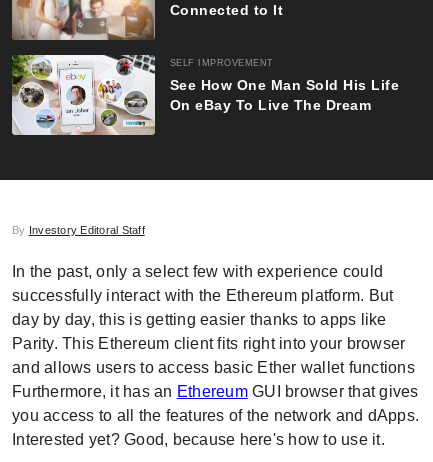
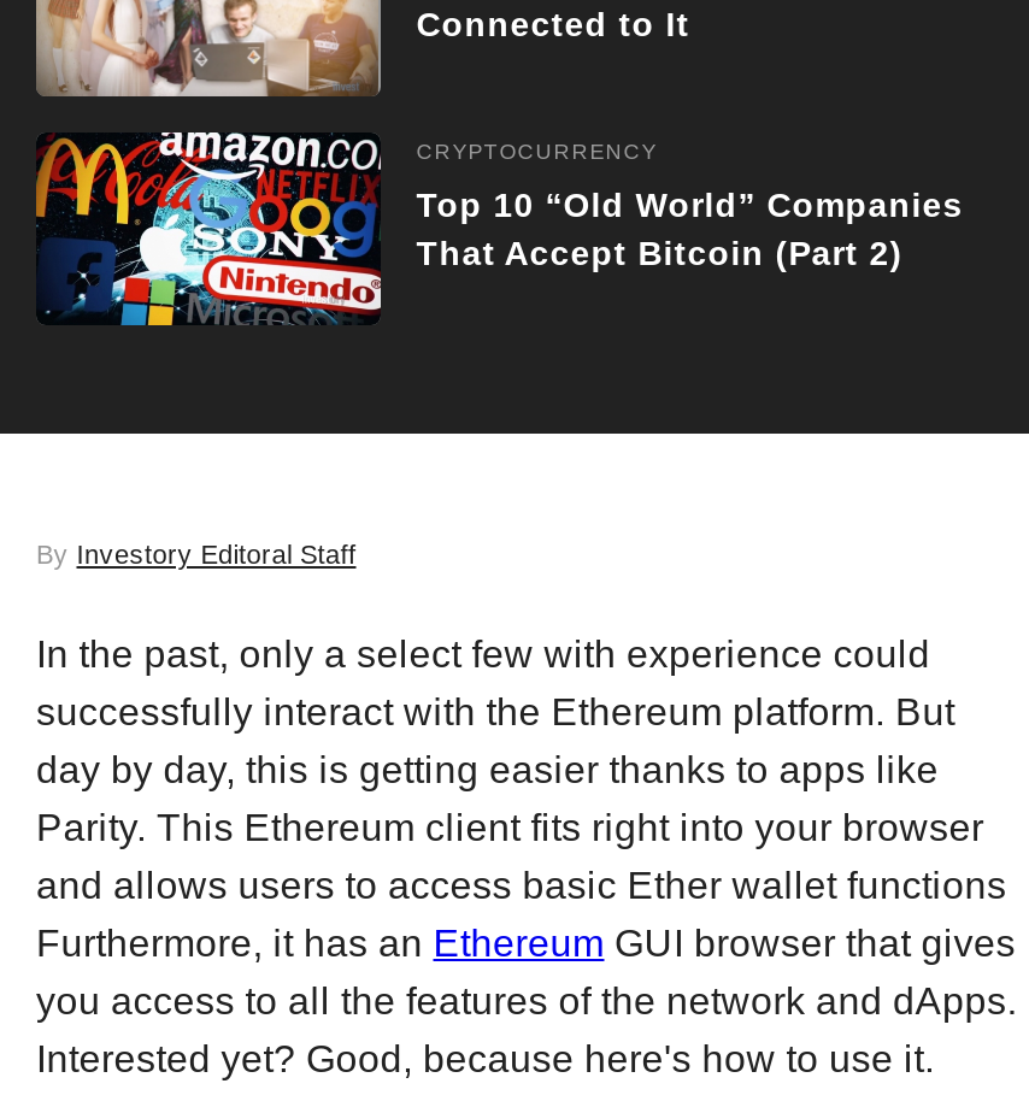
- [image]
- SELF IMPROVEMENT
+ [image]
+ CRYPTOCURRENCY

- See How One Man Sold His Life
- On eBay To Live The Dream
+ Top 10 “Old World” Companies
+ That Accept Bitcoin (Part 2)
